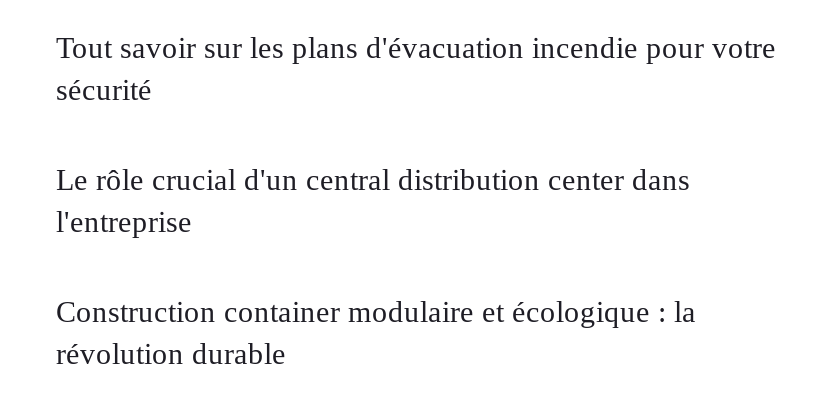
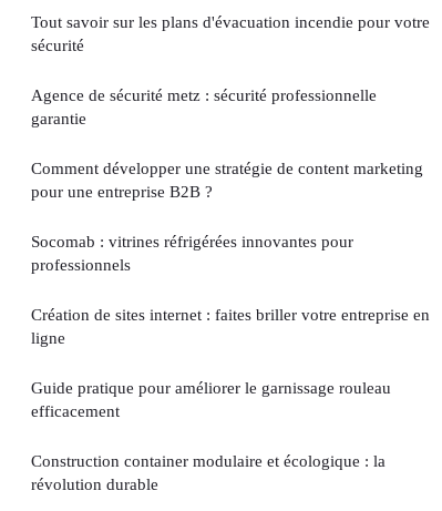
- Le rôle crucial d'un central distribution center dans
- l'entreprise
+ Agence de sécurité metz : sécurité professionnelle
+ garantie
+ Comment développer une stratégie de content marketing
+ pour une entreprise B2B ?
+ Socomab : vitrines réfrigérées innovantes pour
+ professionnels
+ Création de sites internet : faites briller votre entreprise en
+ ligne
+ Guide pratique pour améliorer le garnissage rouleau
+ efficacement
